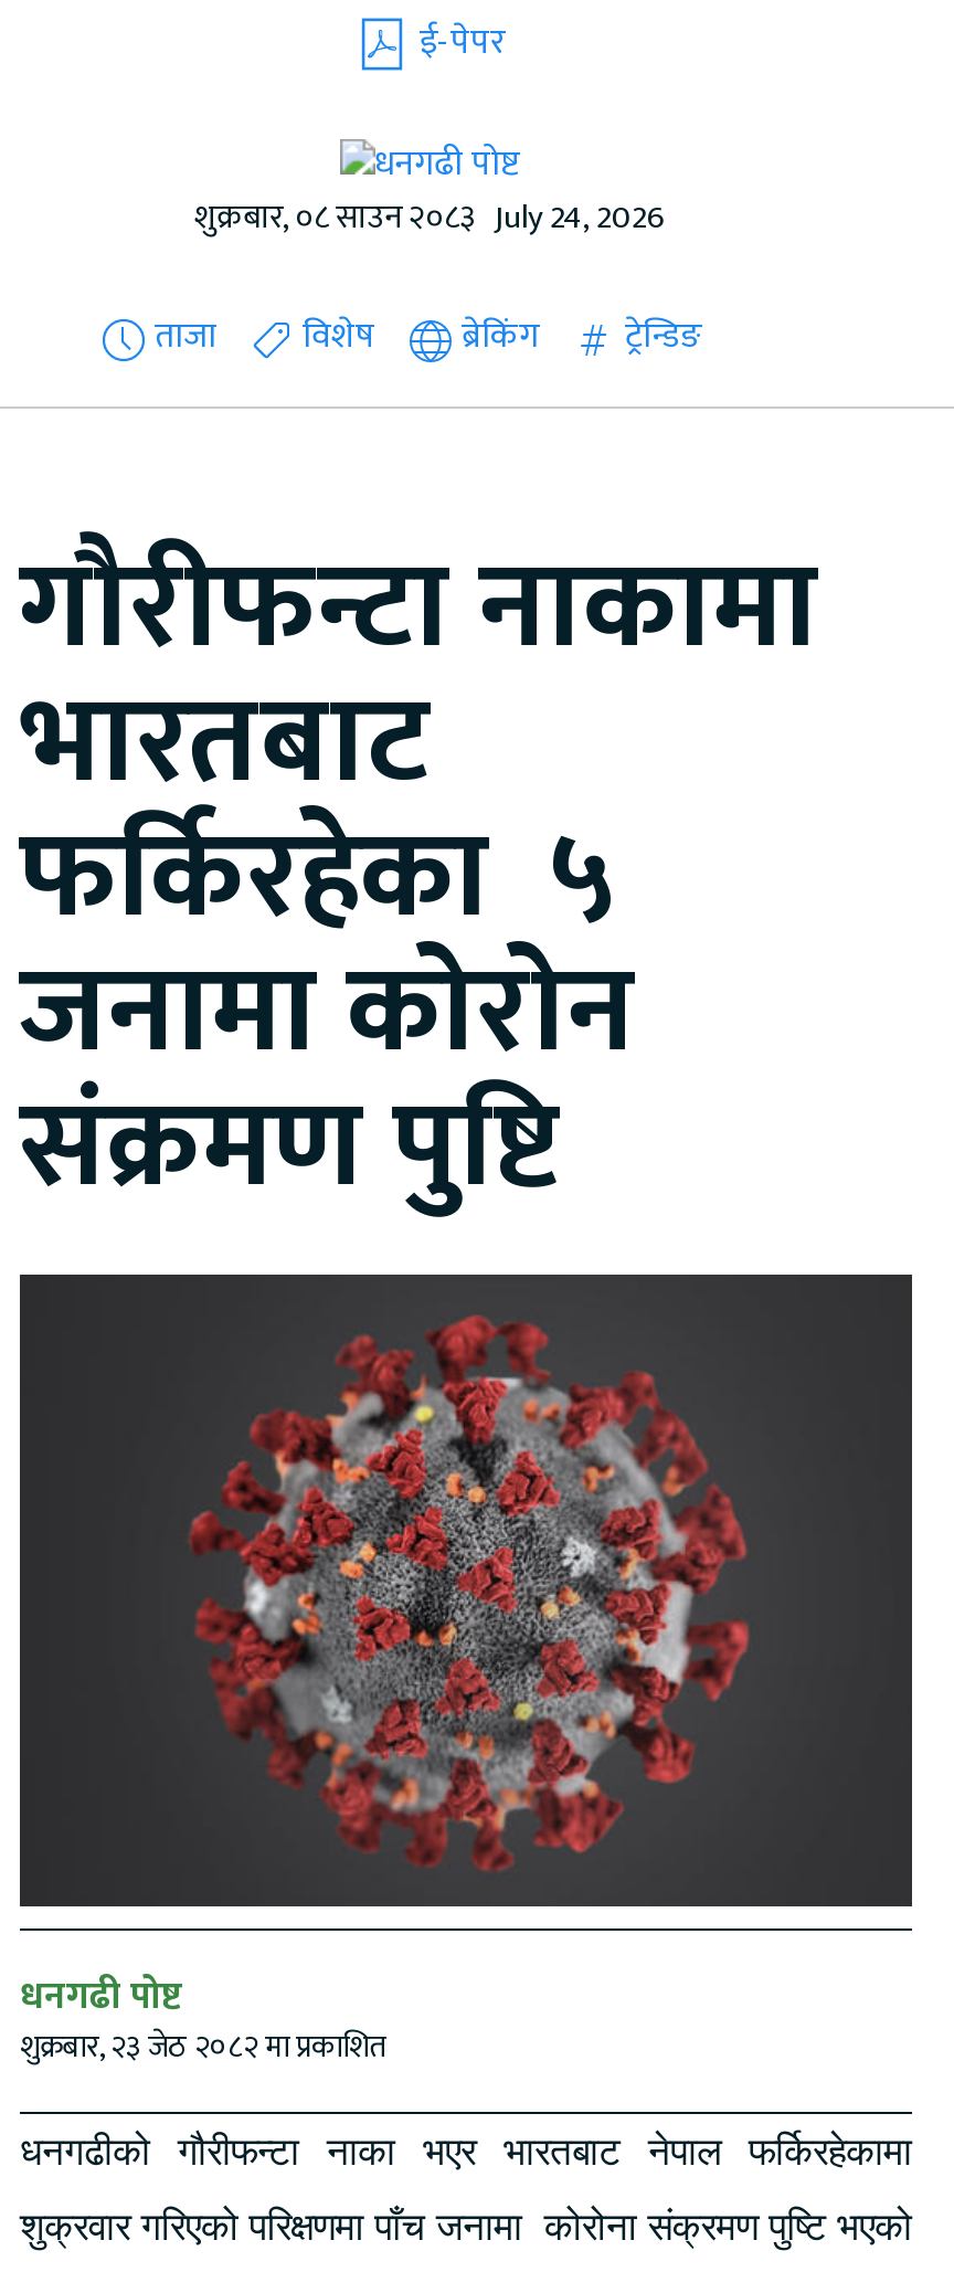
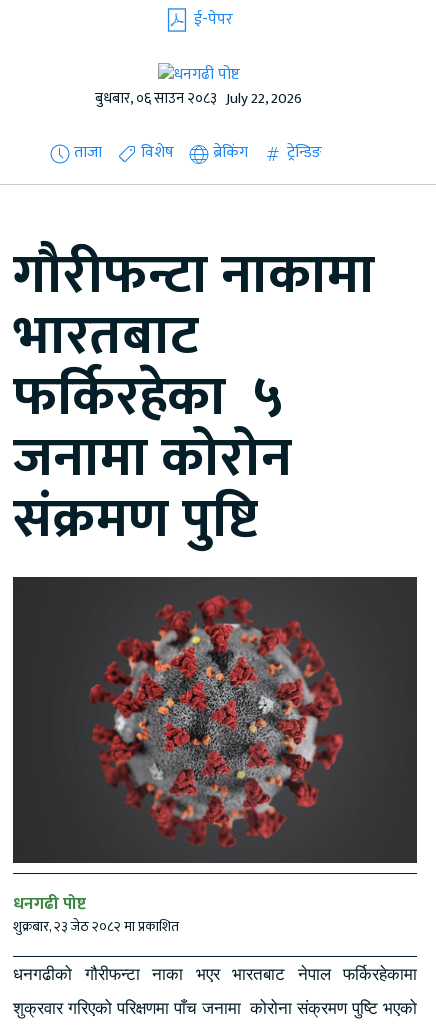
- शुक्रबार, ०८ साउन २०८३ July 24, 2026
+ बुधबार, ०६ साउन २०८३ July 22, 2026
